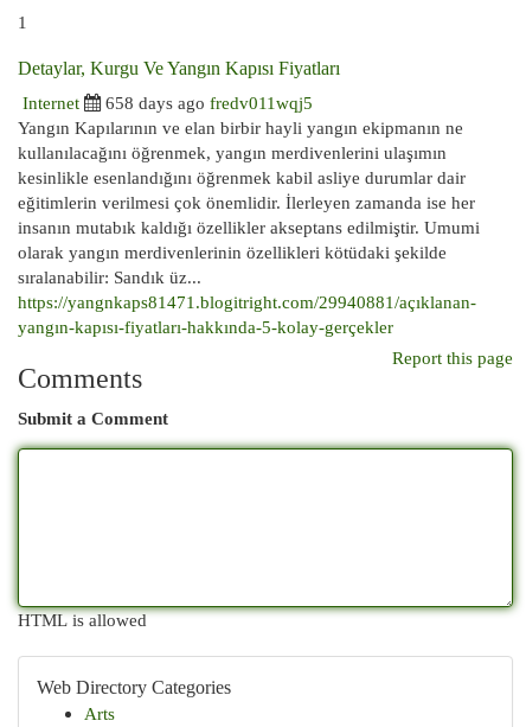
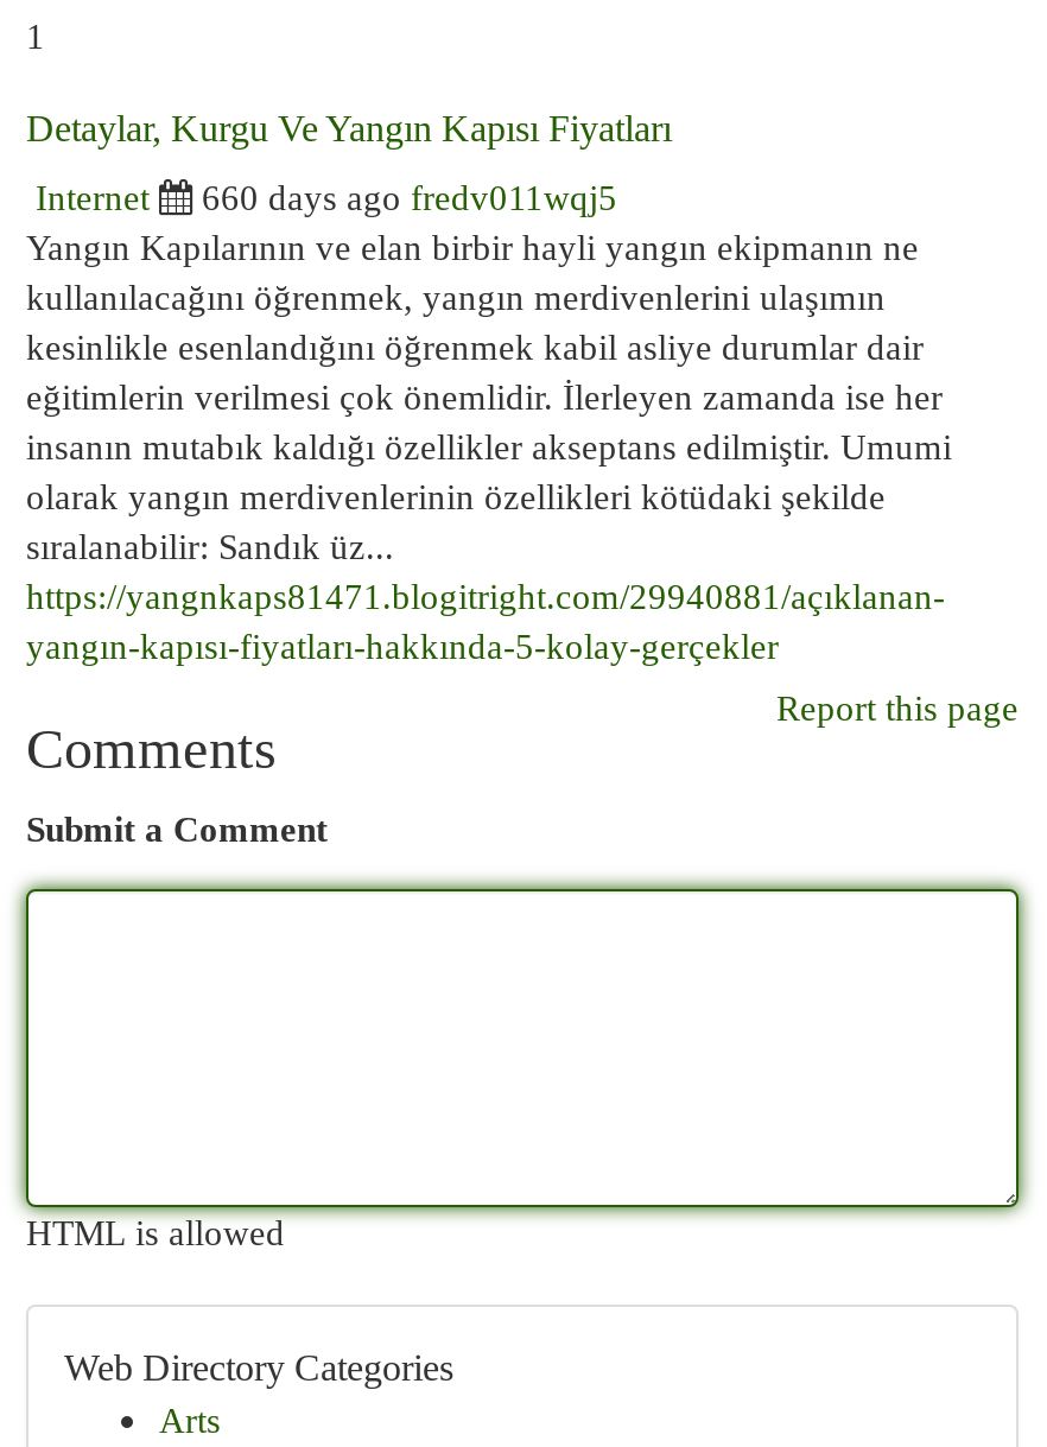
- 658 days ago fredv011wqj5
+ 660 days ago fredv011wqj5
